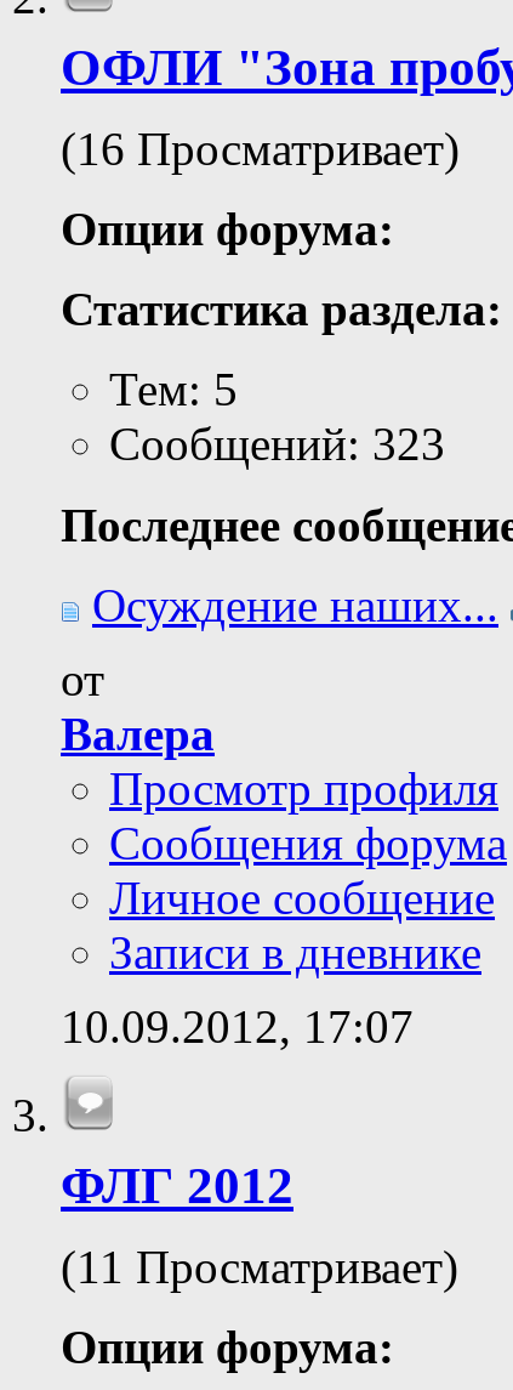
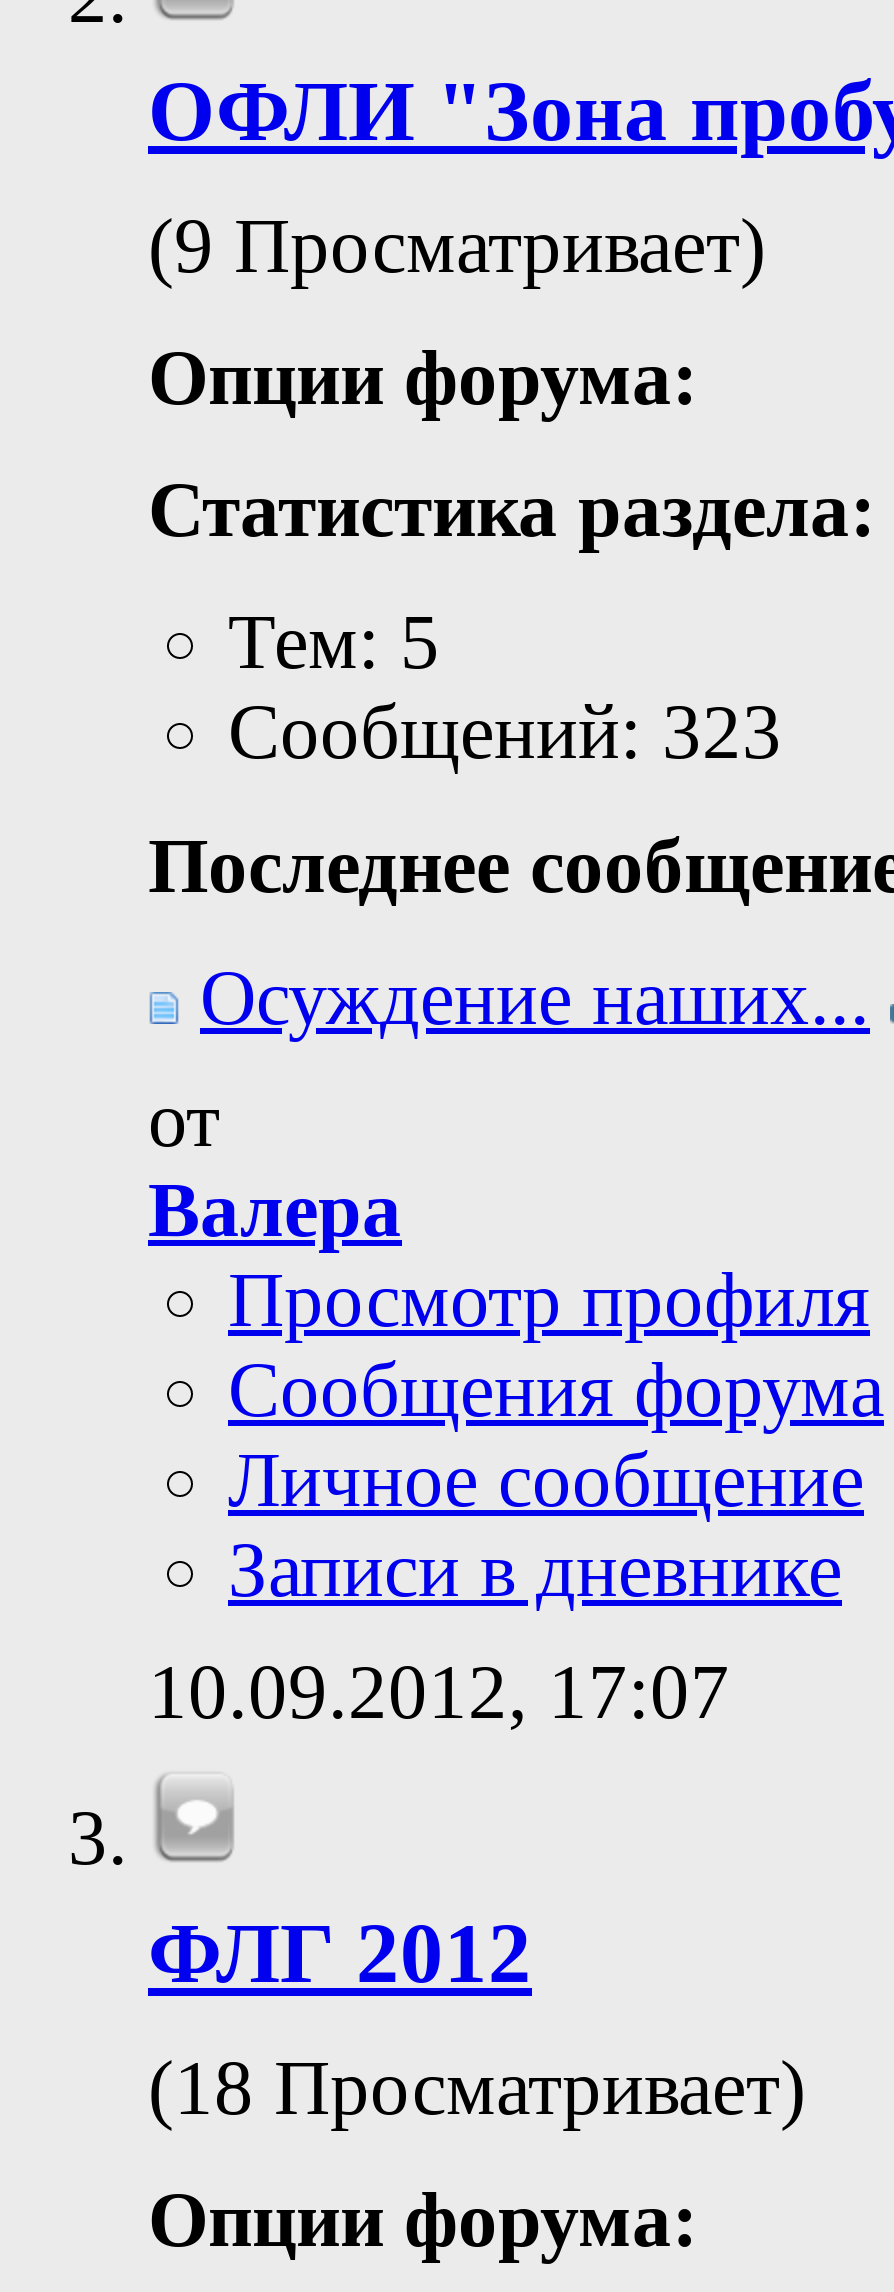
- (16 Просматривает)
+ (9 Просматривает)

- (11 Просматривает)
+ (18 Просматривает)
